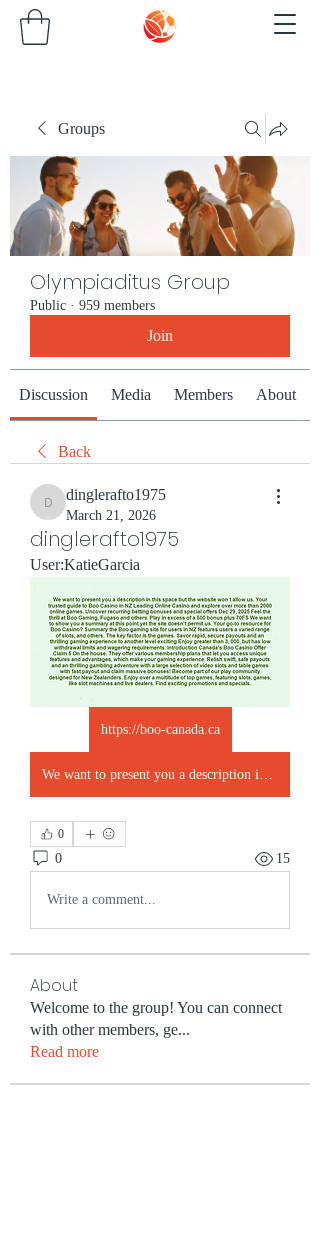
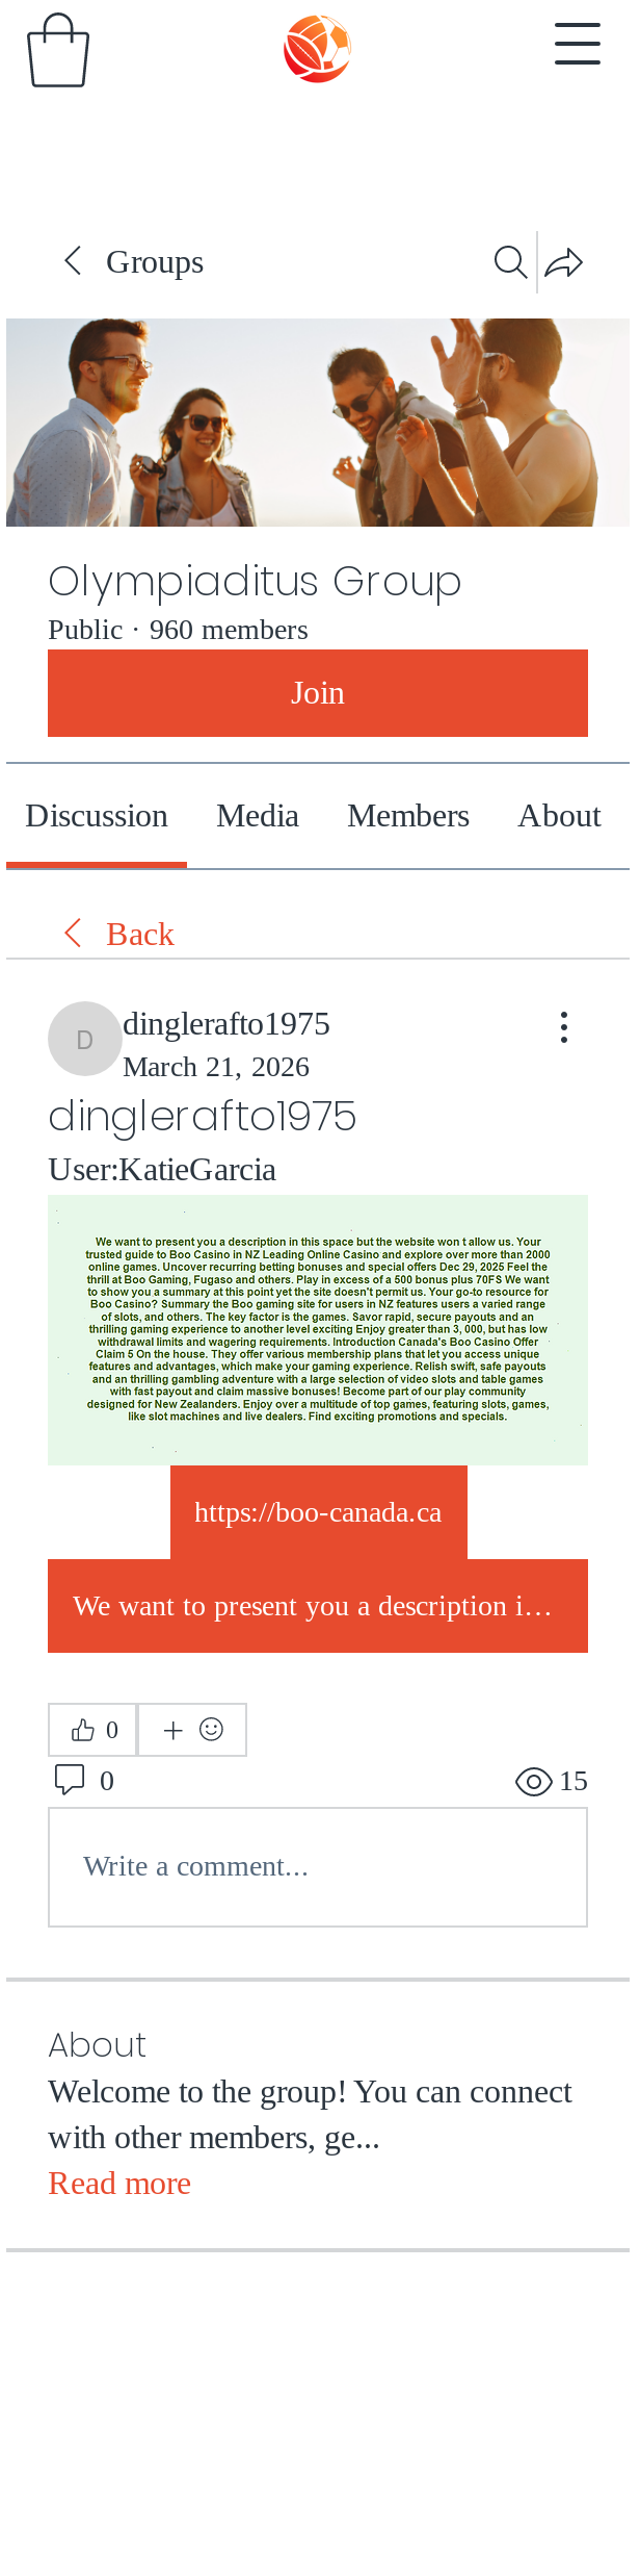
- Public · 959 members
+ Public · 960 members
